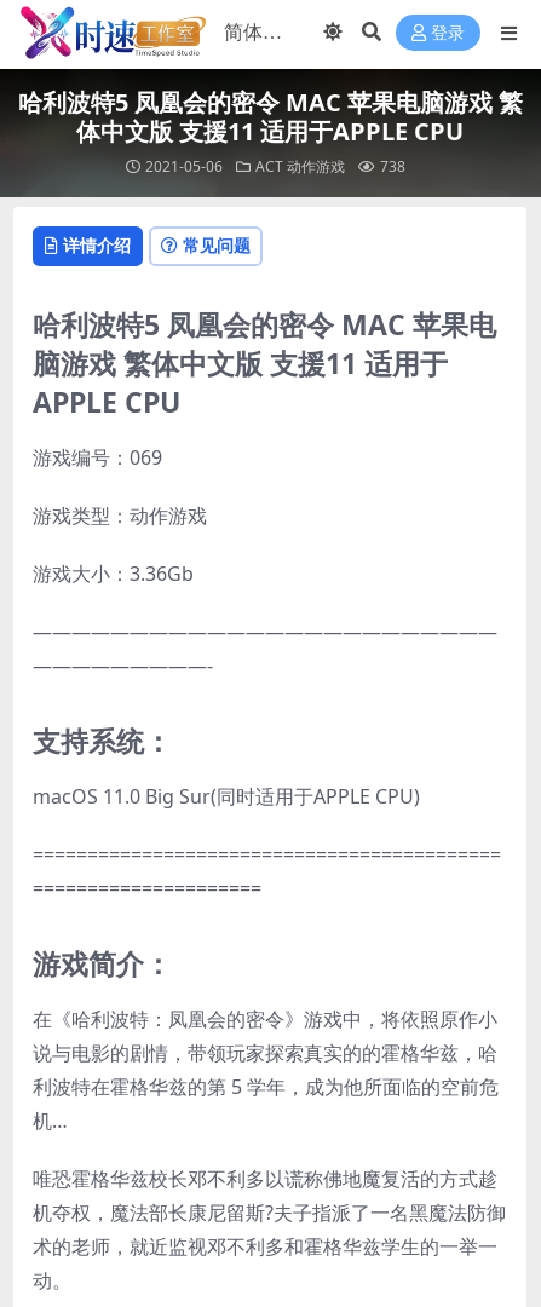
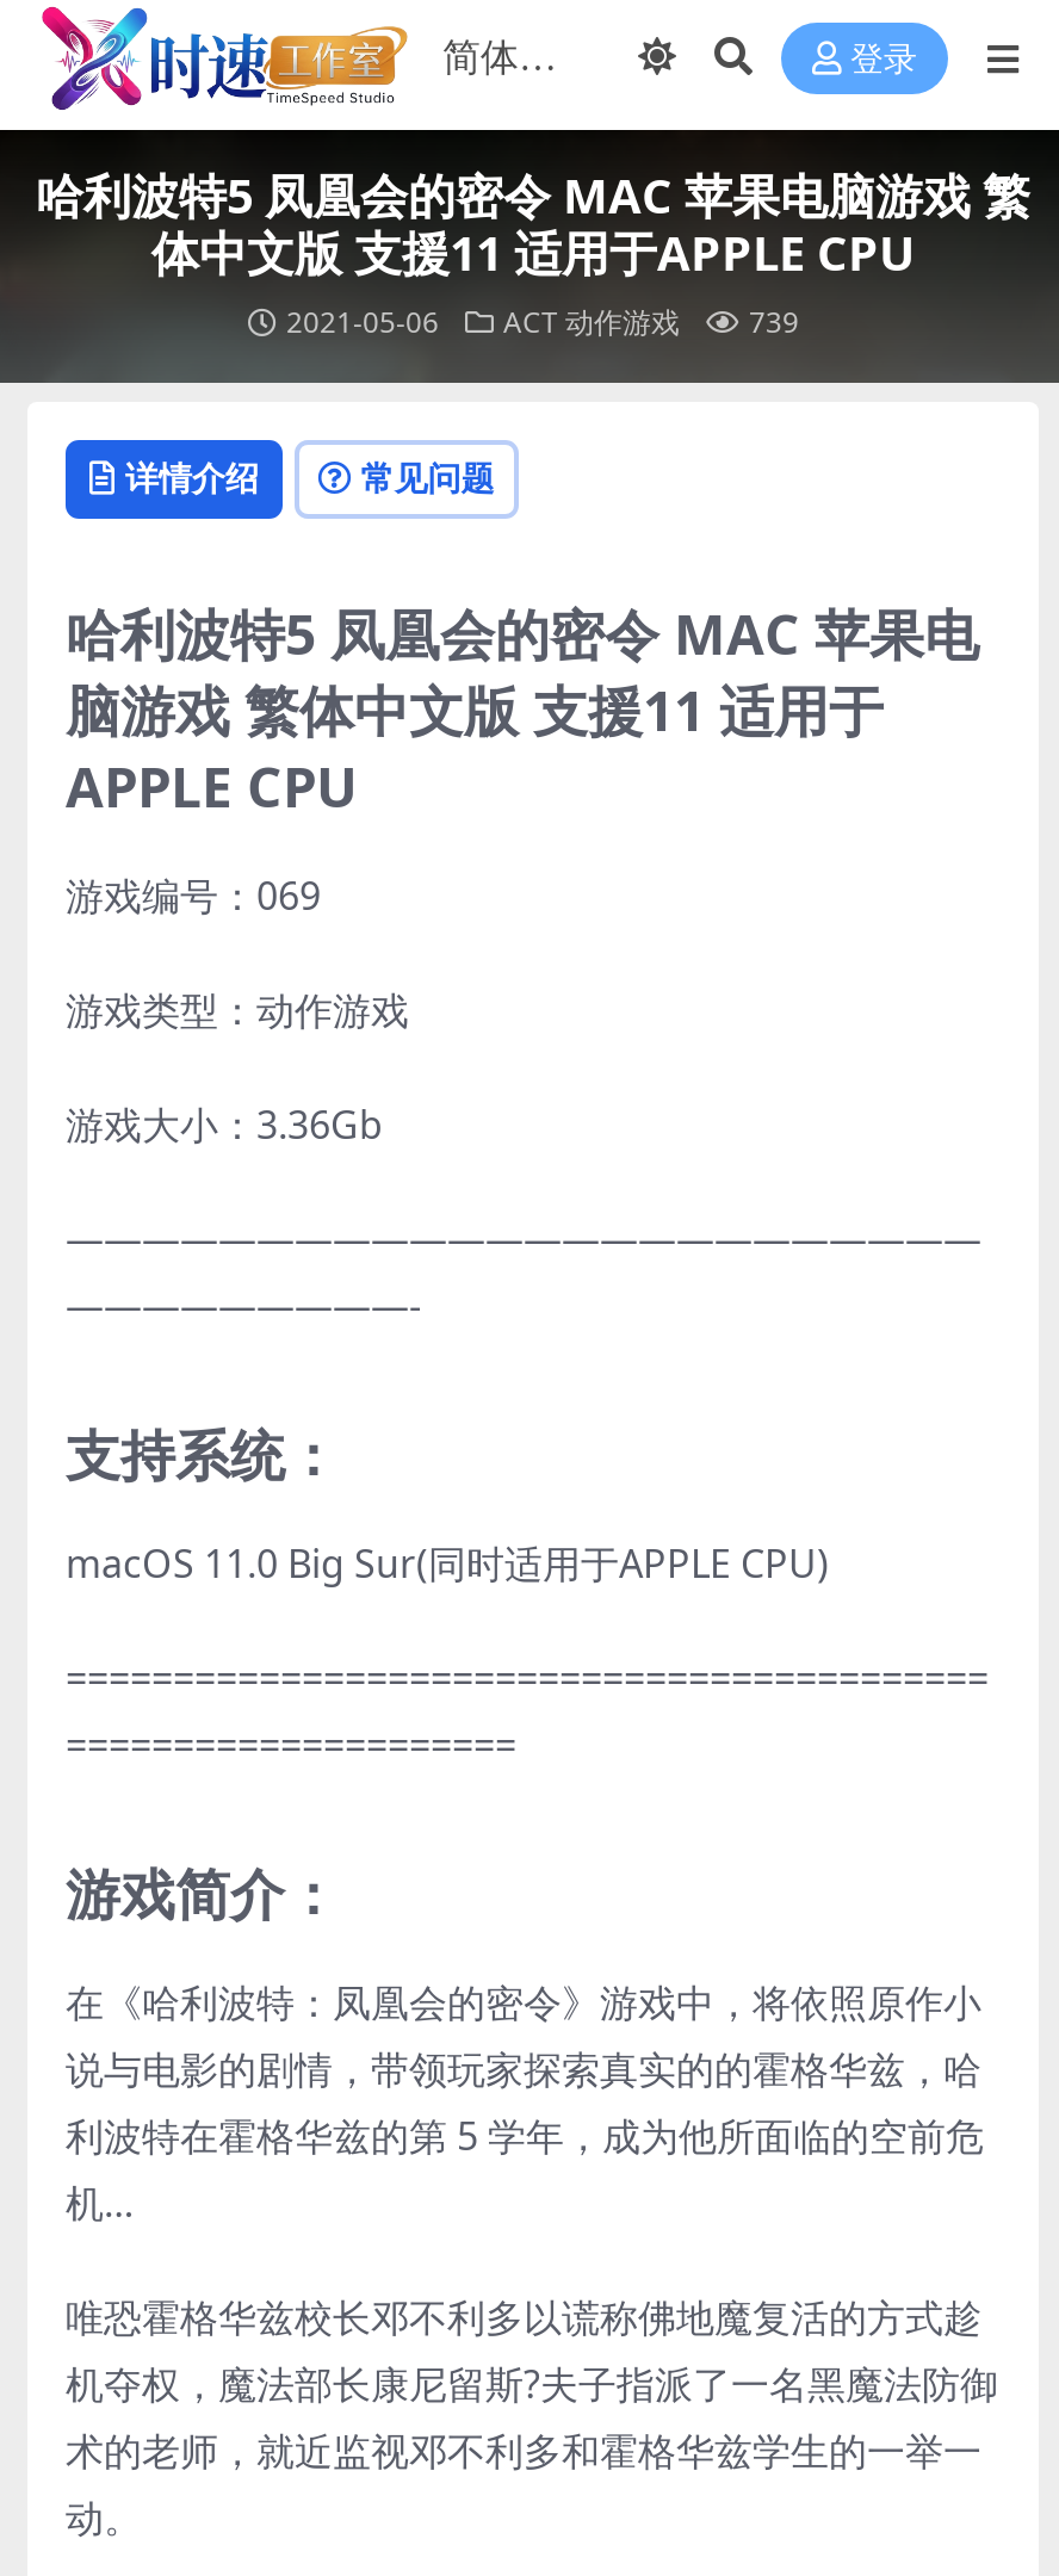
- 2021-05-06 ACT 动作游戏 738
+ 2021-05-06 ACT 动作游戏 739
